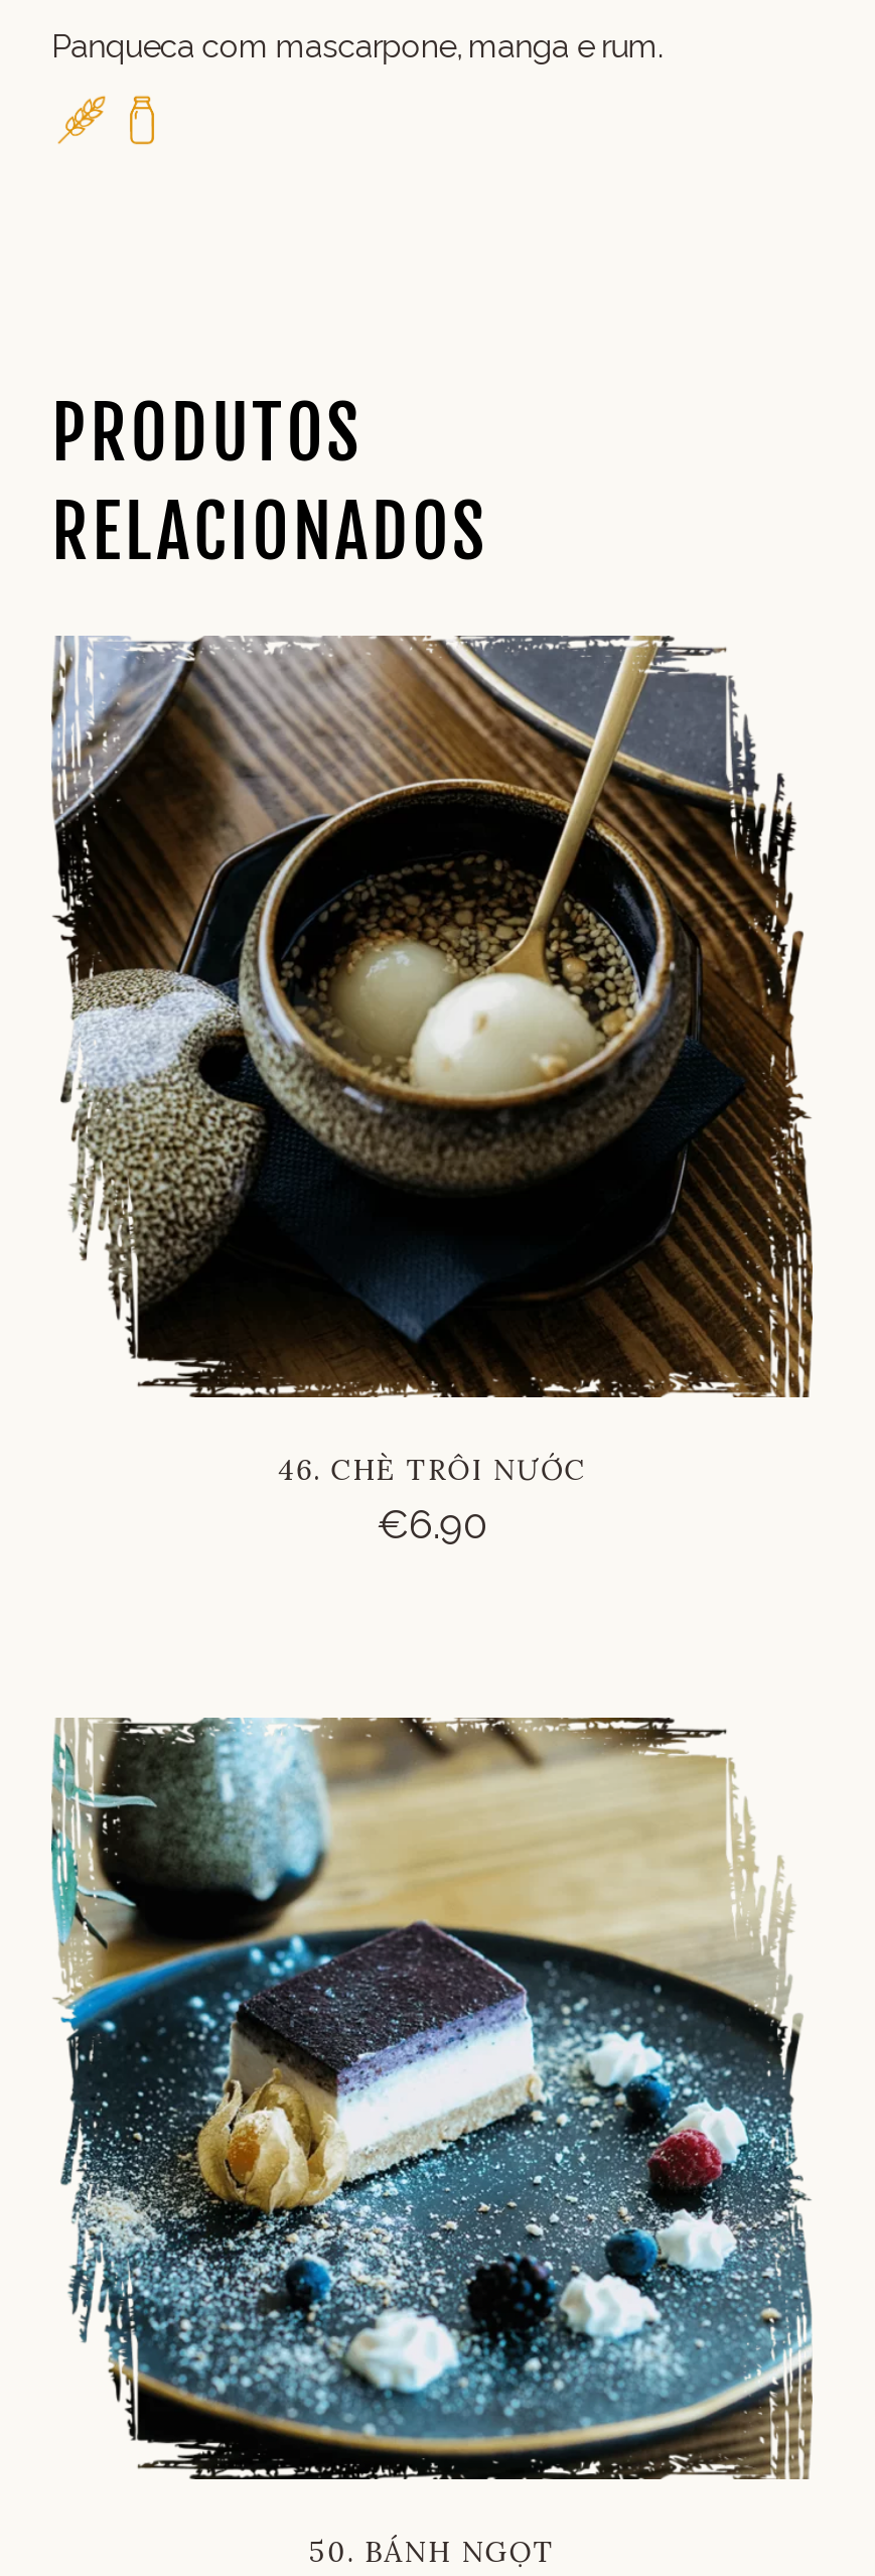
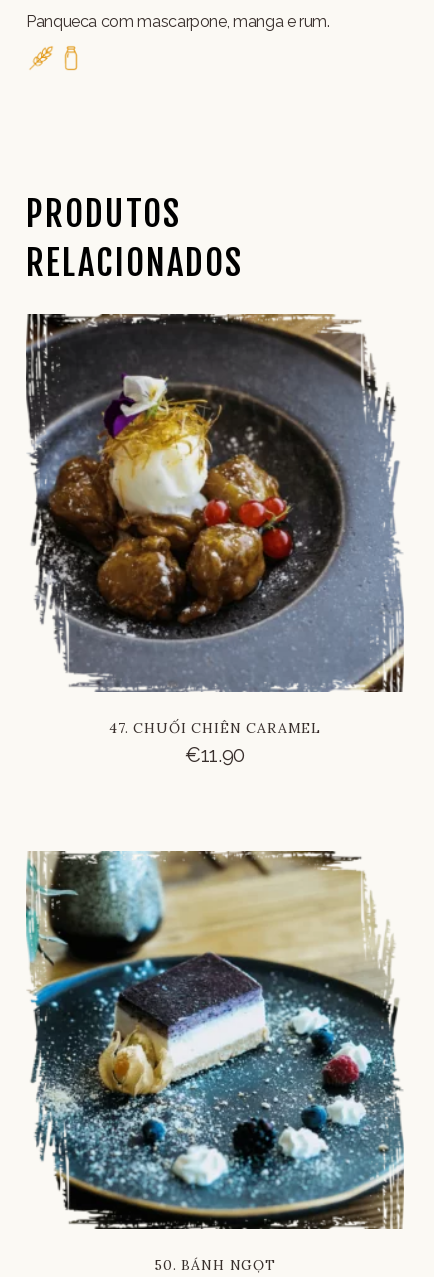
- [image]
- 46. CHÈ TRÔI NƯỚC
- €6.90
+ [image]
+ 47. CHUỐI CHIÊN CARAMEL
+ €11.90
